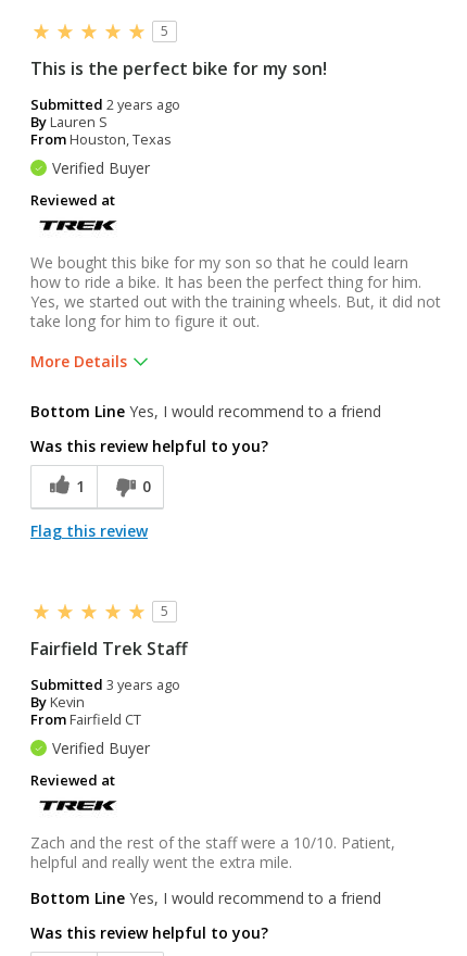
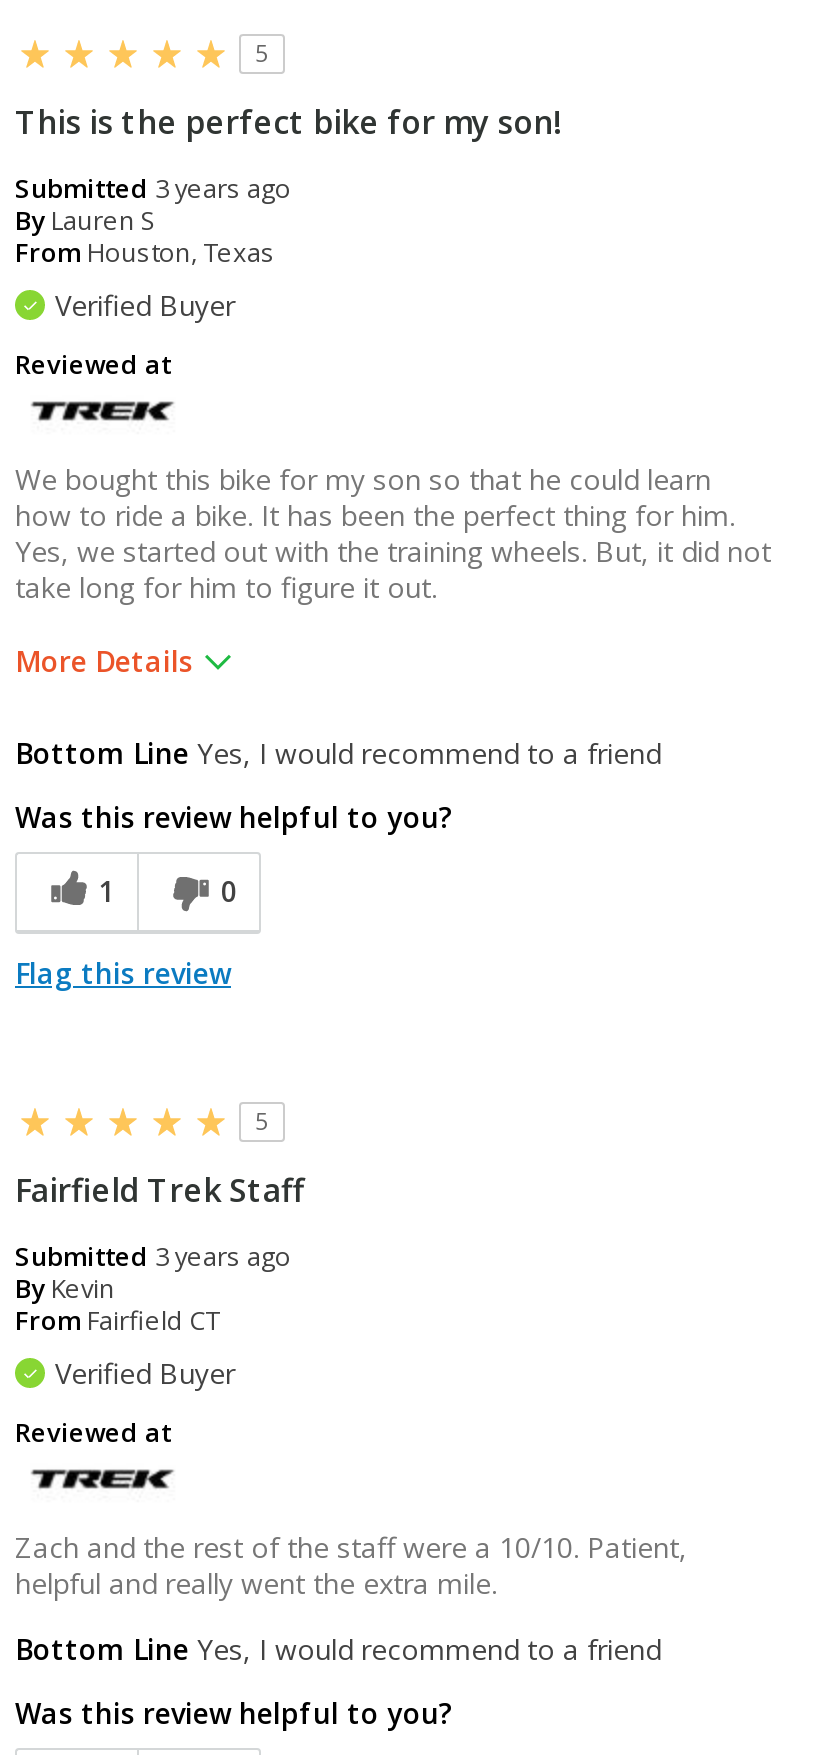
- Submitted 2 years ago
+ Submitted 3 years ago
